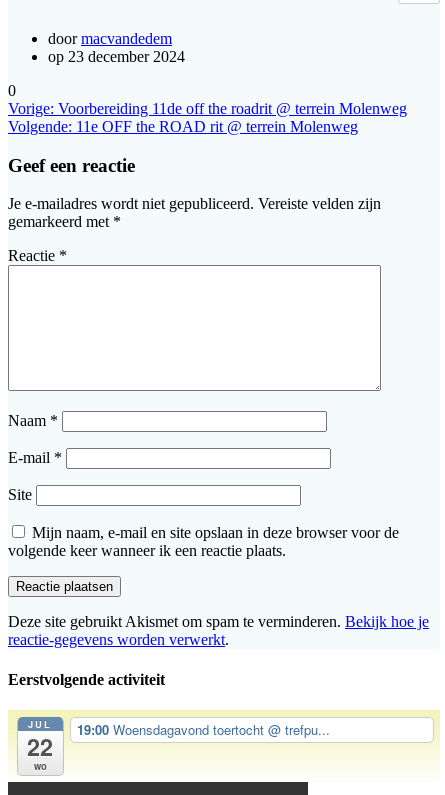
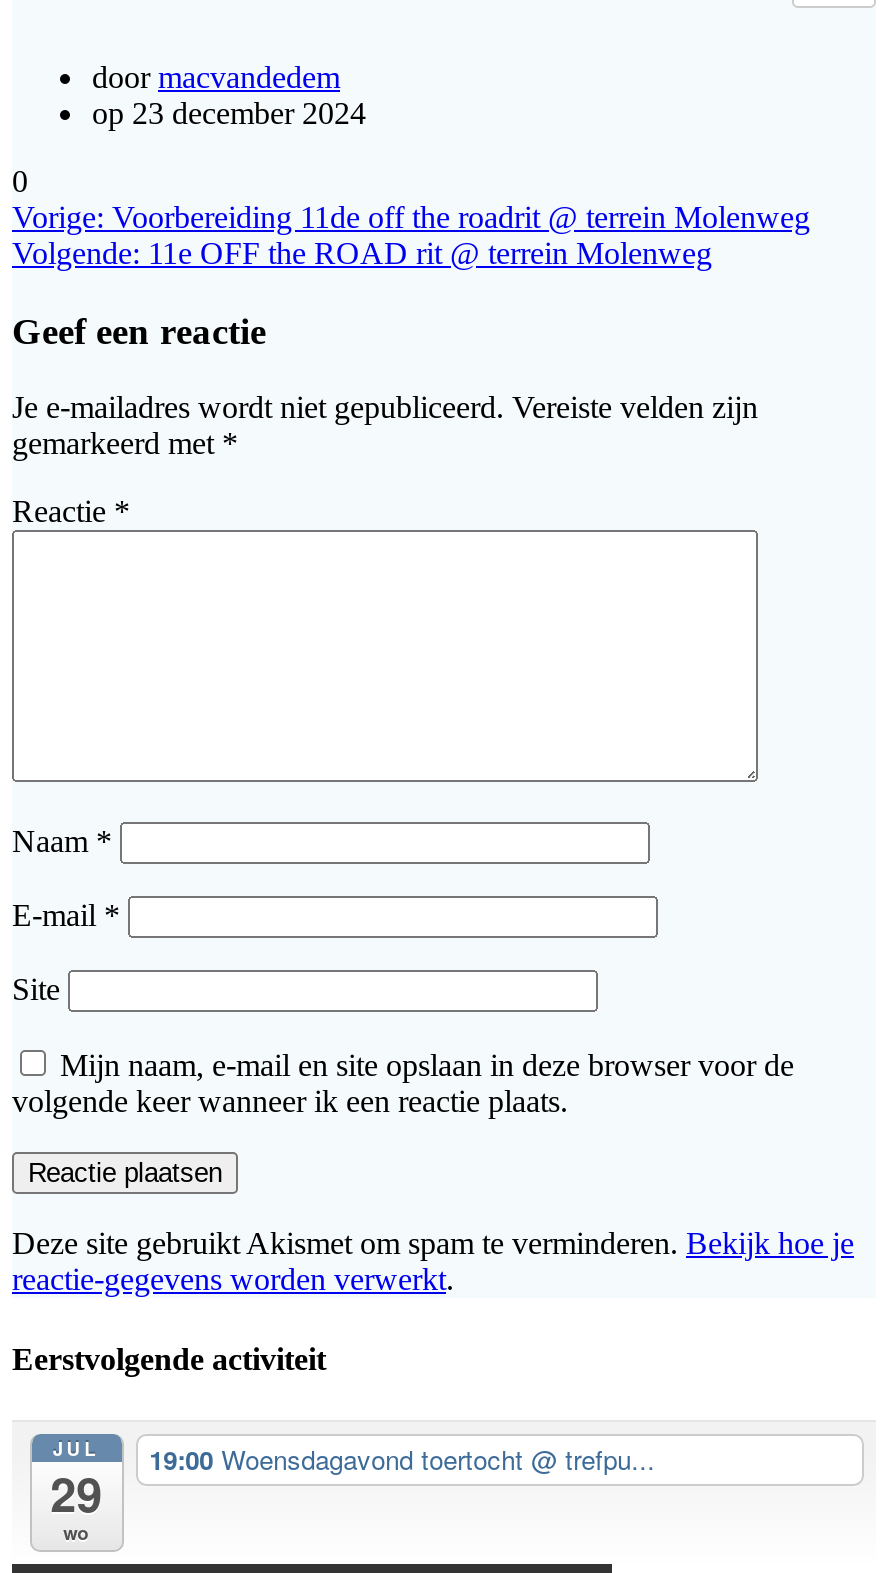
- 22 JUL 19:00 Woensdagavond toertocht @ trefpu...
+ 29 JUL 19:00 Woensdagavond toertocht @ trefpu...
